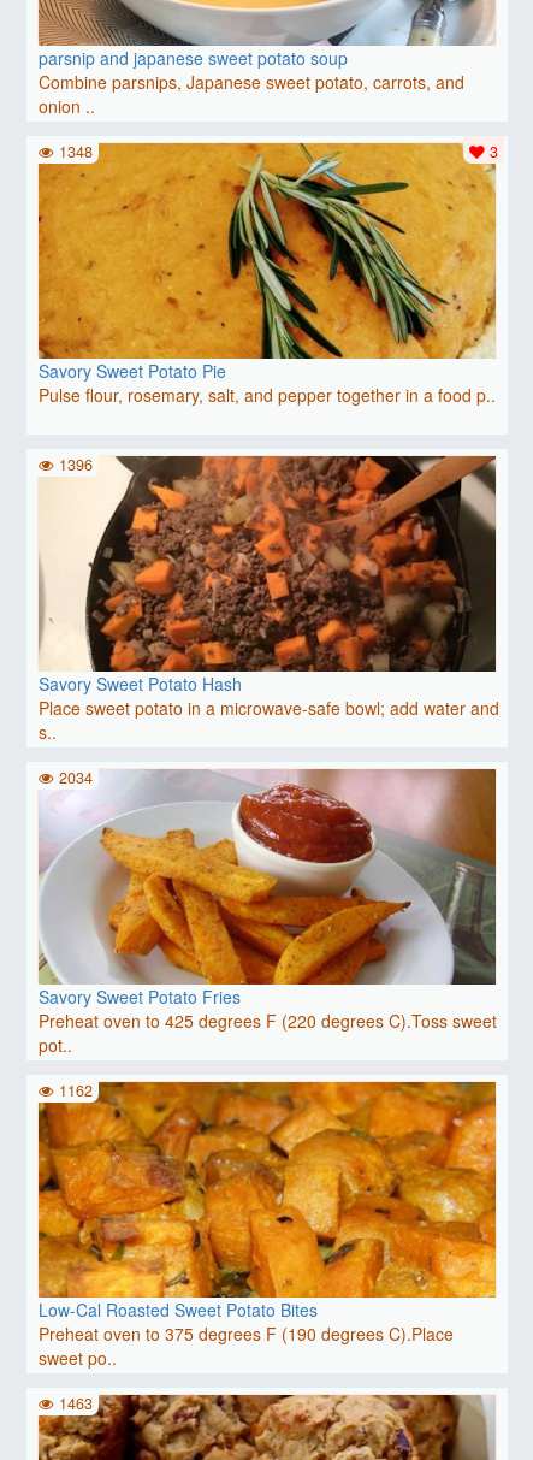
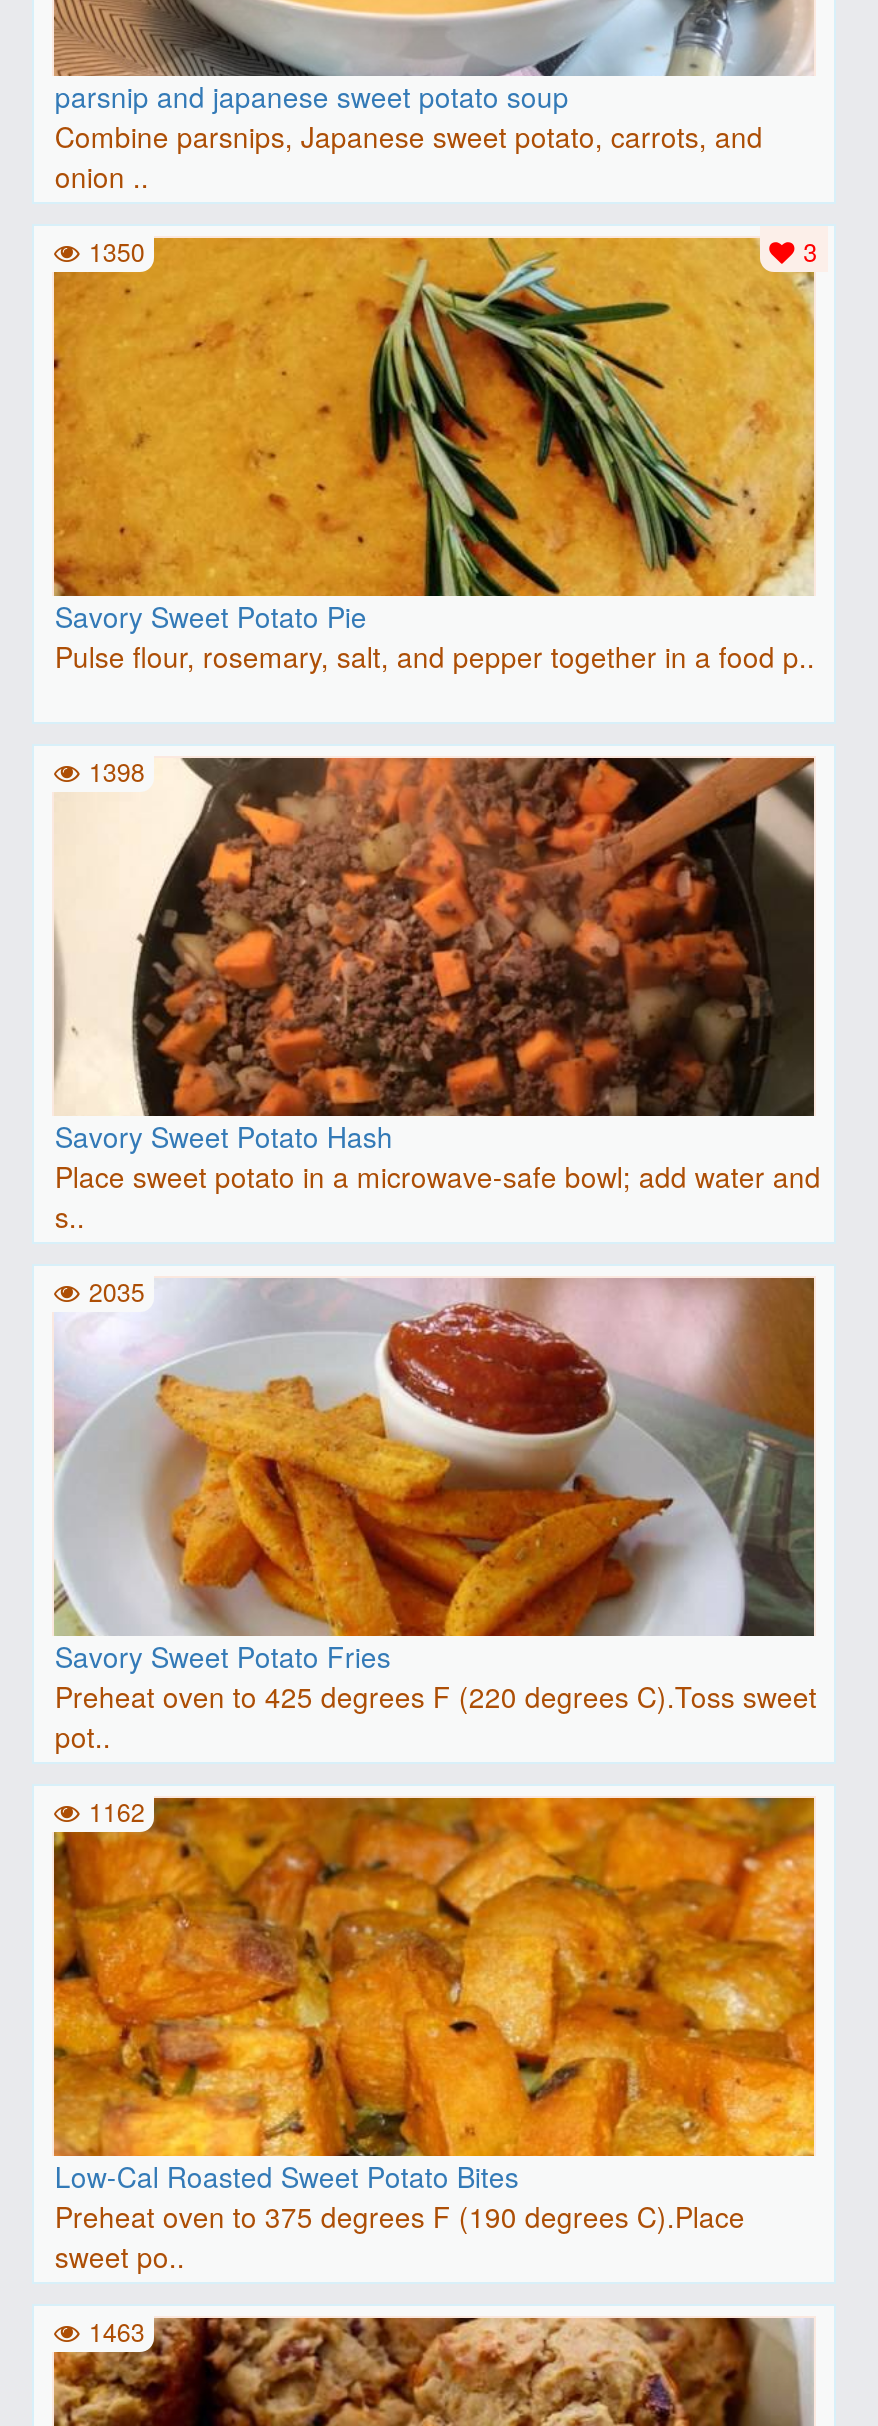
- 1348
+ 1350

- 1396
+ 1398

- 2034
+ 2035
